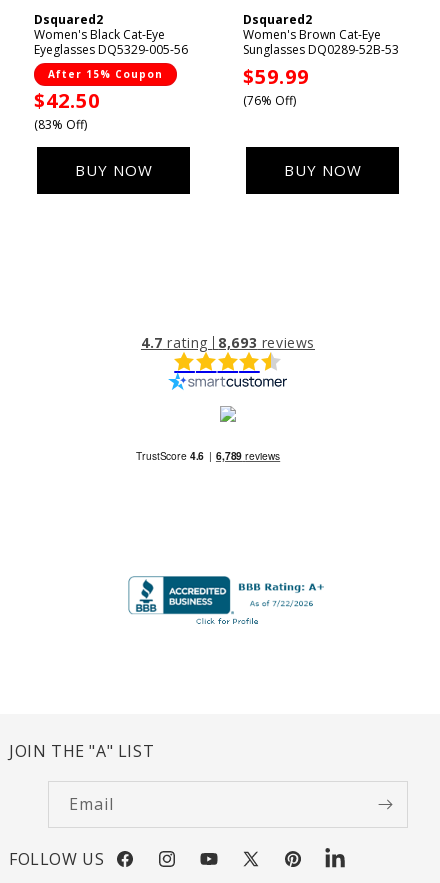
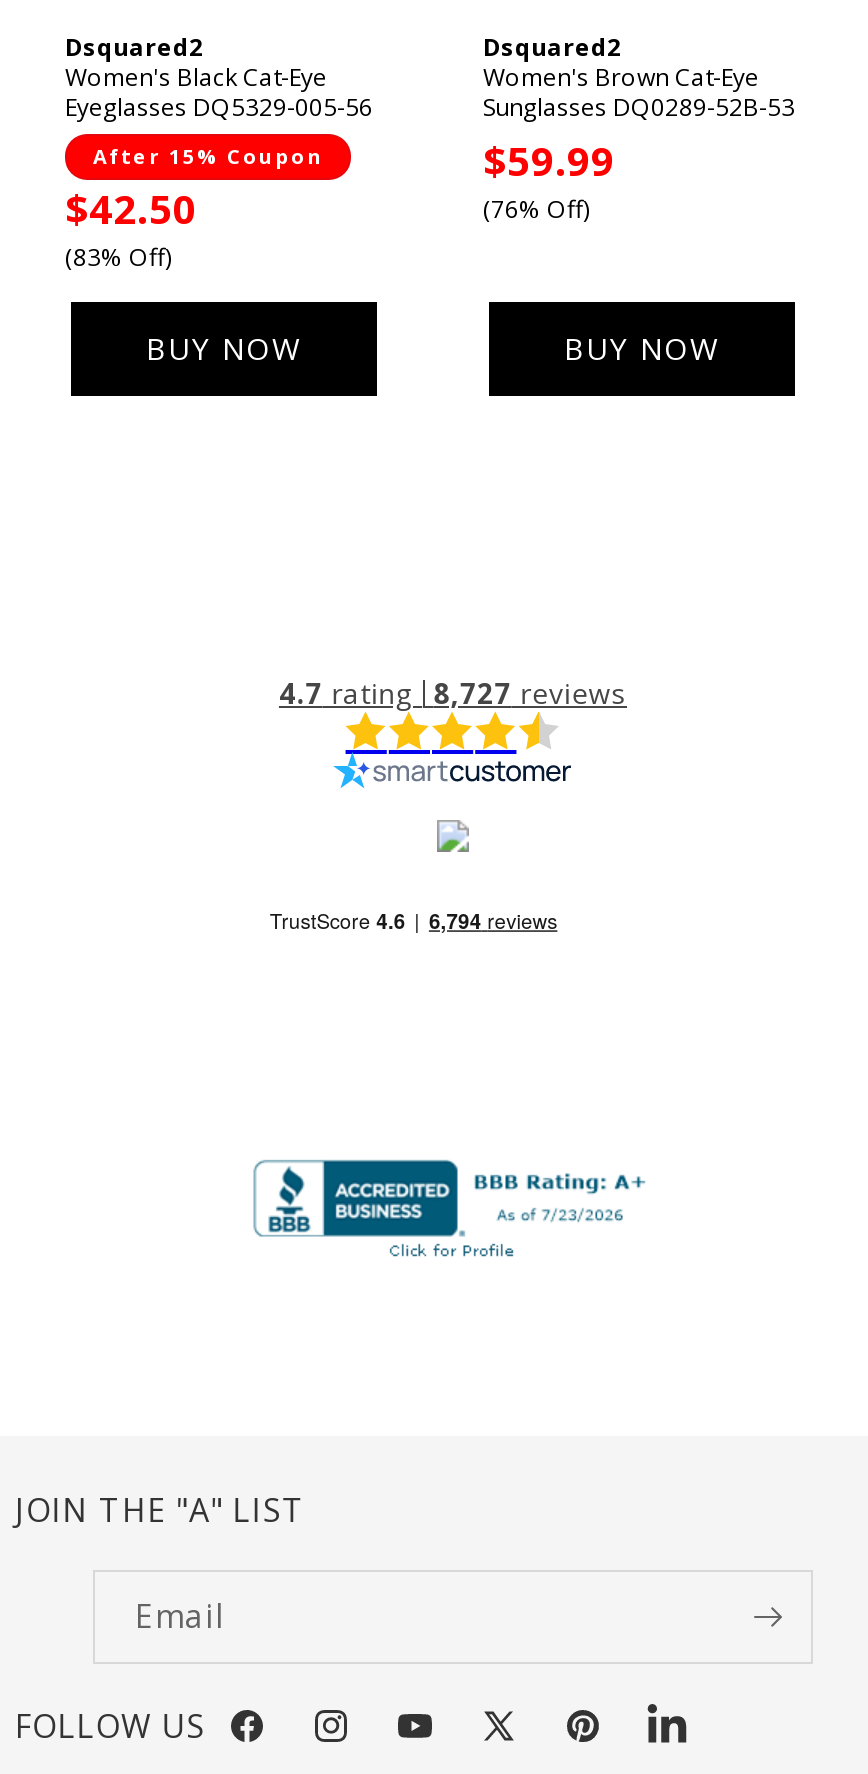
- 4.7 rating 8,693 reviews
+ 4.7 rating 8,727 reviews
